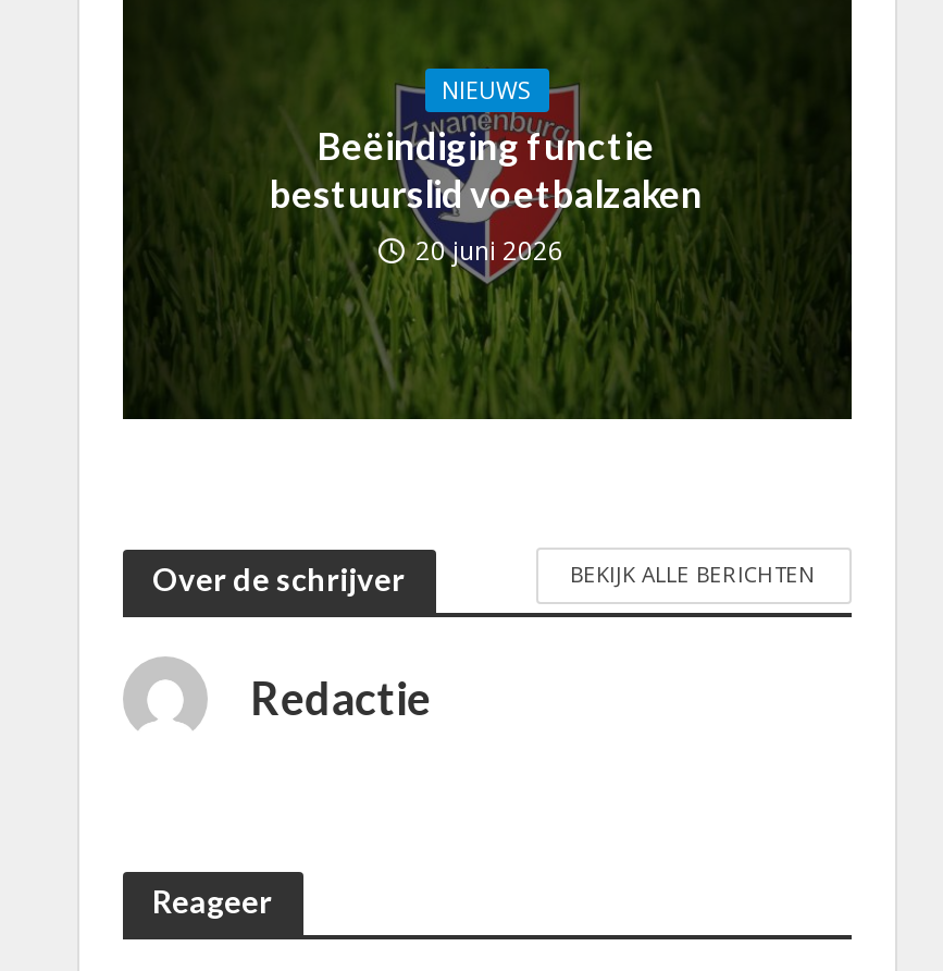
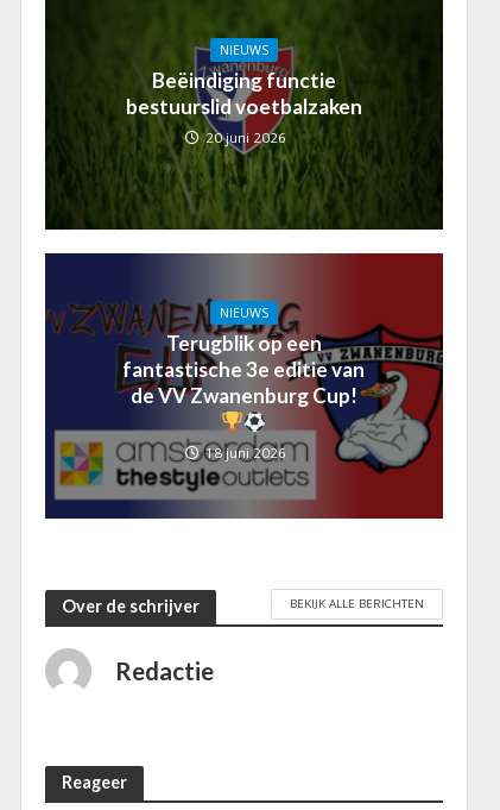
+ [image]
+ NIEUWS
+ Terugblik op een
+ fantastische 3e editie van
+ de VV Zwanenburg Cup!
+ 18 juni 2026
